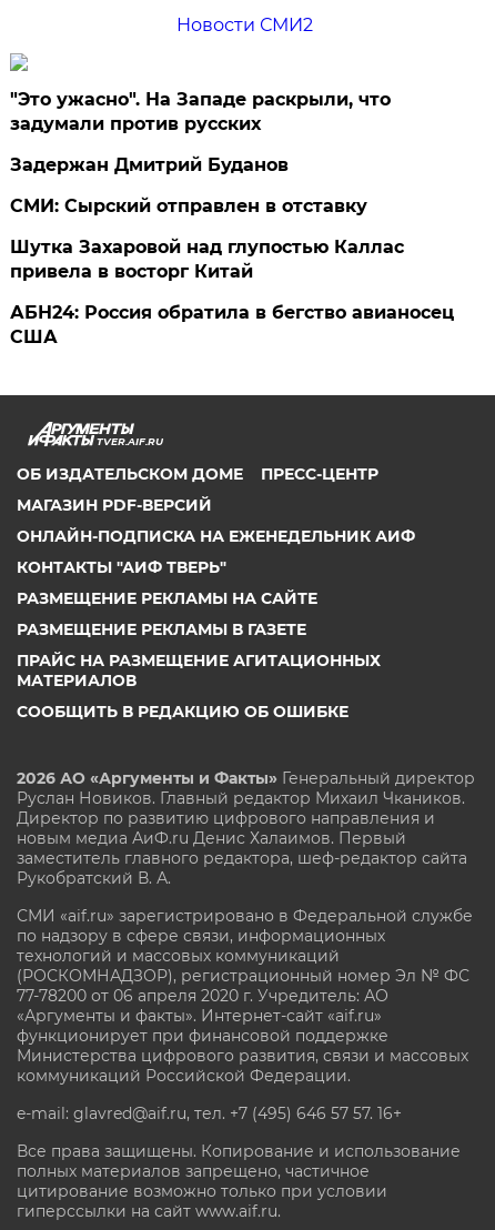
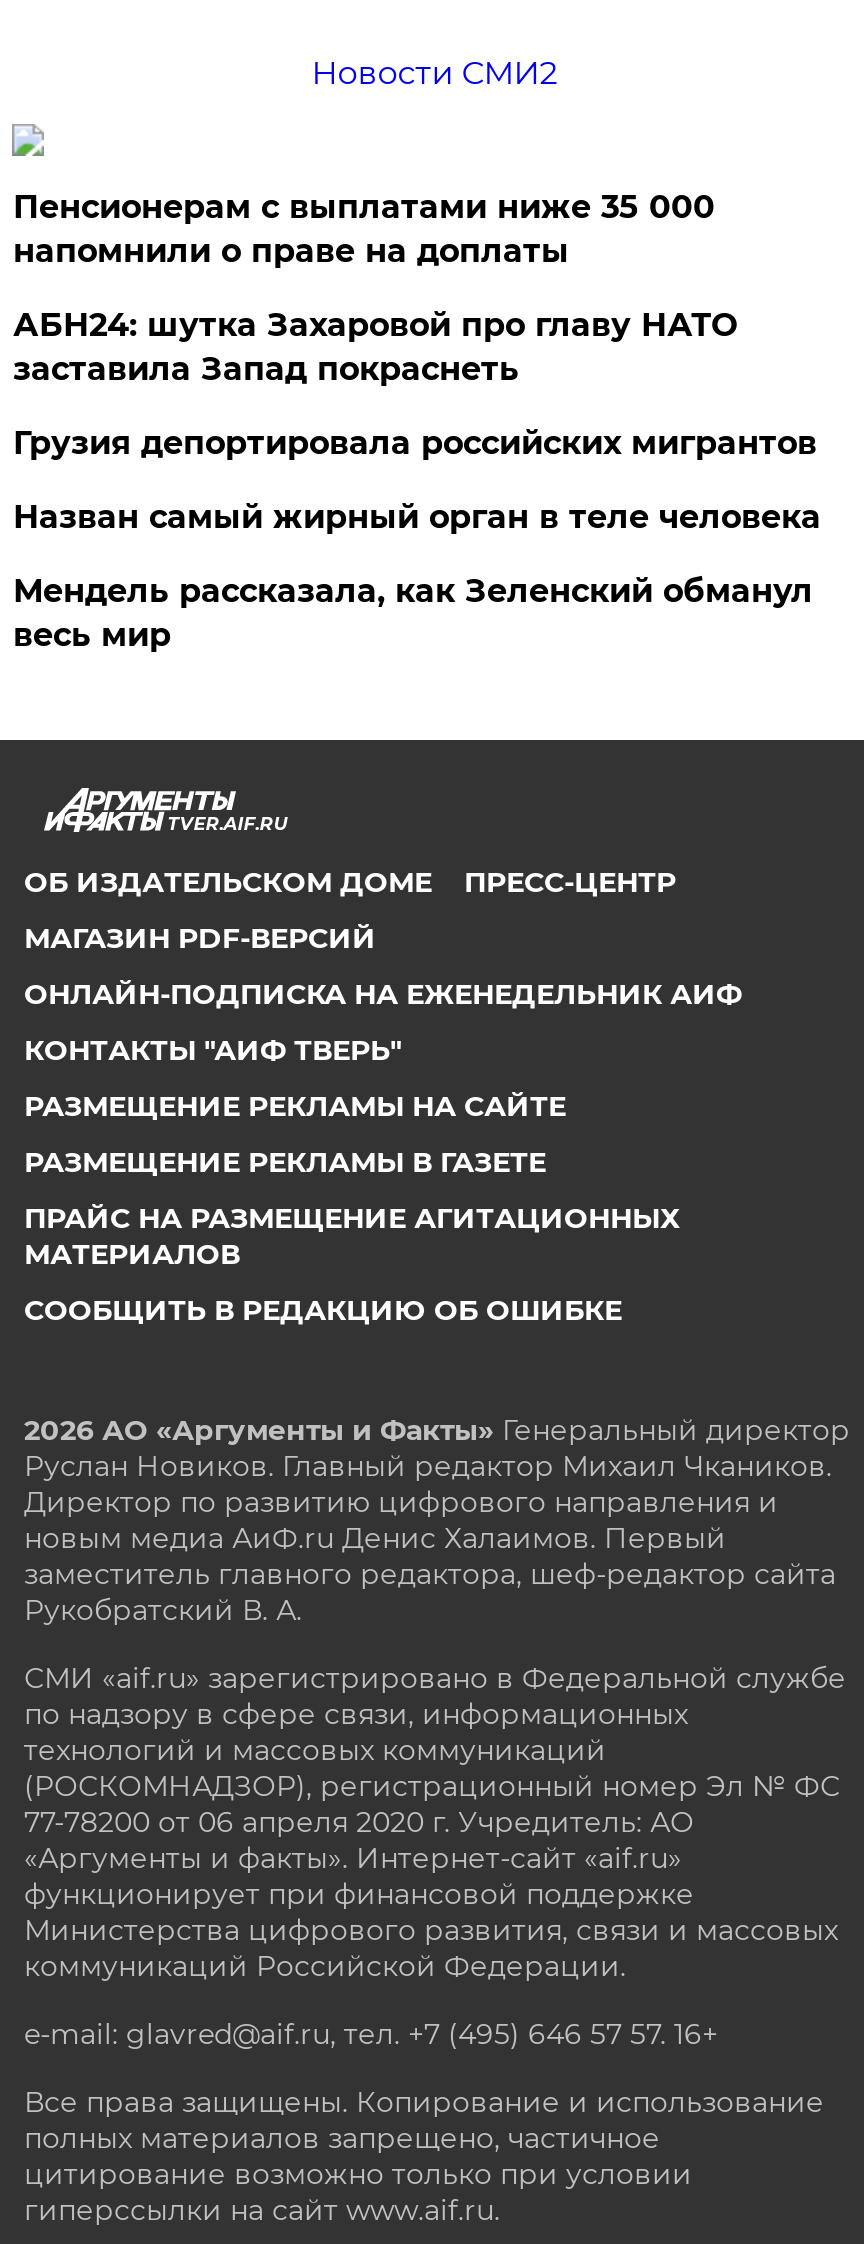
- "Это ужасно". На Западе раскрыли, что
- задумали против русских
+ Пенсионерам с выплатами ниже 35 000
+ напомнили о праве на доплаты

- Задержан Дмитрий Буданов
+ АБН24: шутка Захаровой про главу НАТО
+ заставила Запад покраснеть

- СМИ: Сырский отправлен в отставку
+ Грузия депортировала российских мигрантов

- Шутка Захаровой над глупостью Каллас
- привела в восторг Китай
+ Назван самый жирный орган в теле человека

- АБН24: Россия обратила в бегство авианосец
- США
+ Мендель рассказала, как Зеленский обманул
+ весь мир
